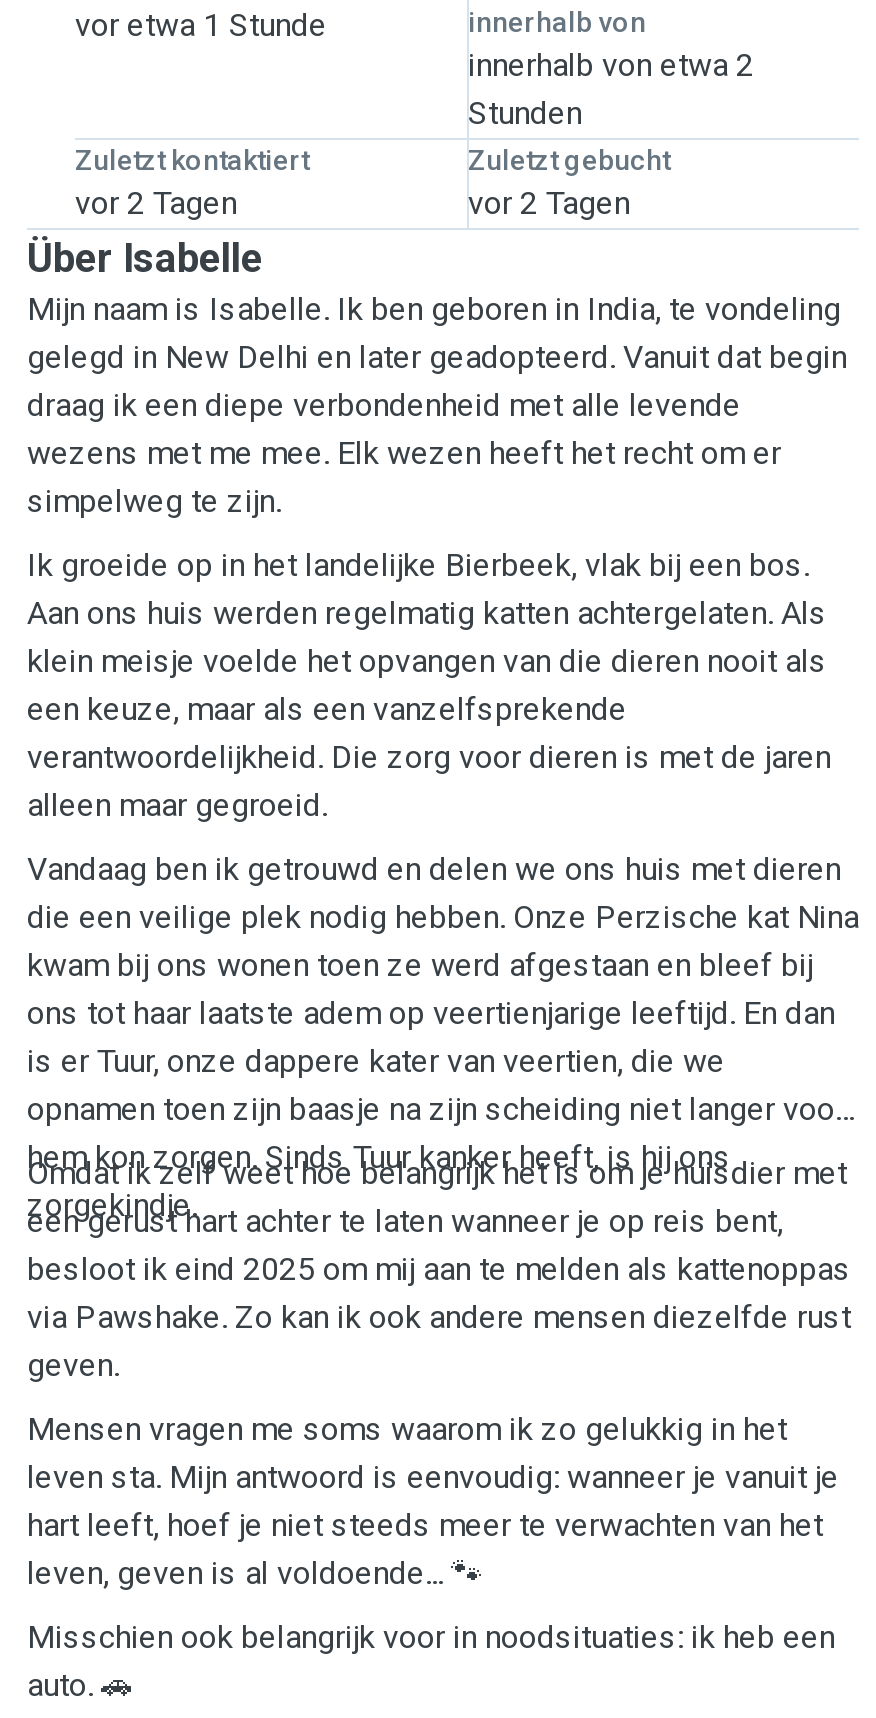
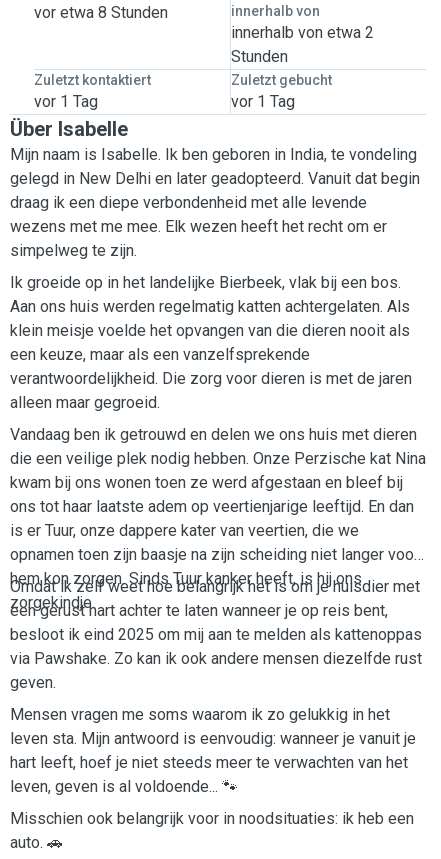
- vor etwa 1 Stunde
+ vor etwa 8 Stunden

- vor 2 Tagen
+ vor 1 Tag

- vor 2 Tagen
+ vor 1 Tag
